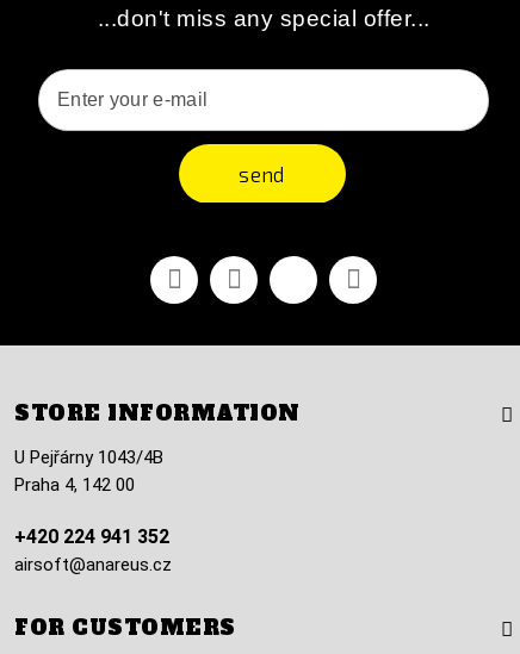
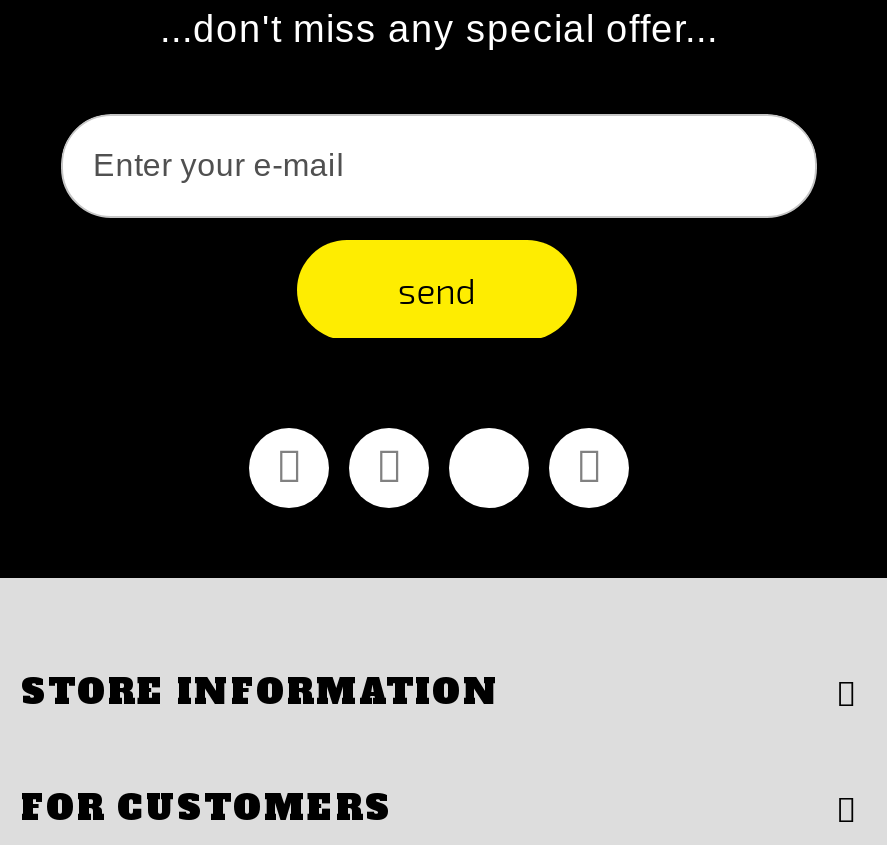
- U Pejřárny 1043/4B
- Praha 4, 142 00
- +420 224 941 352
- airsoft@anareus.cz
